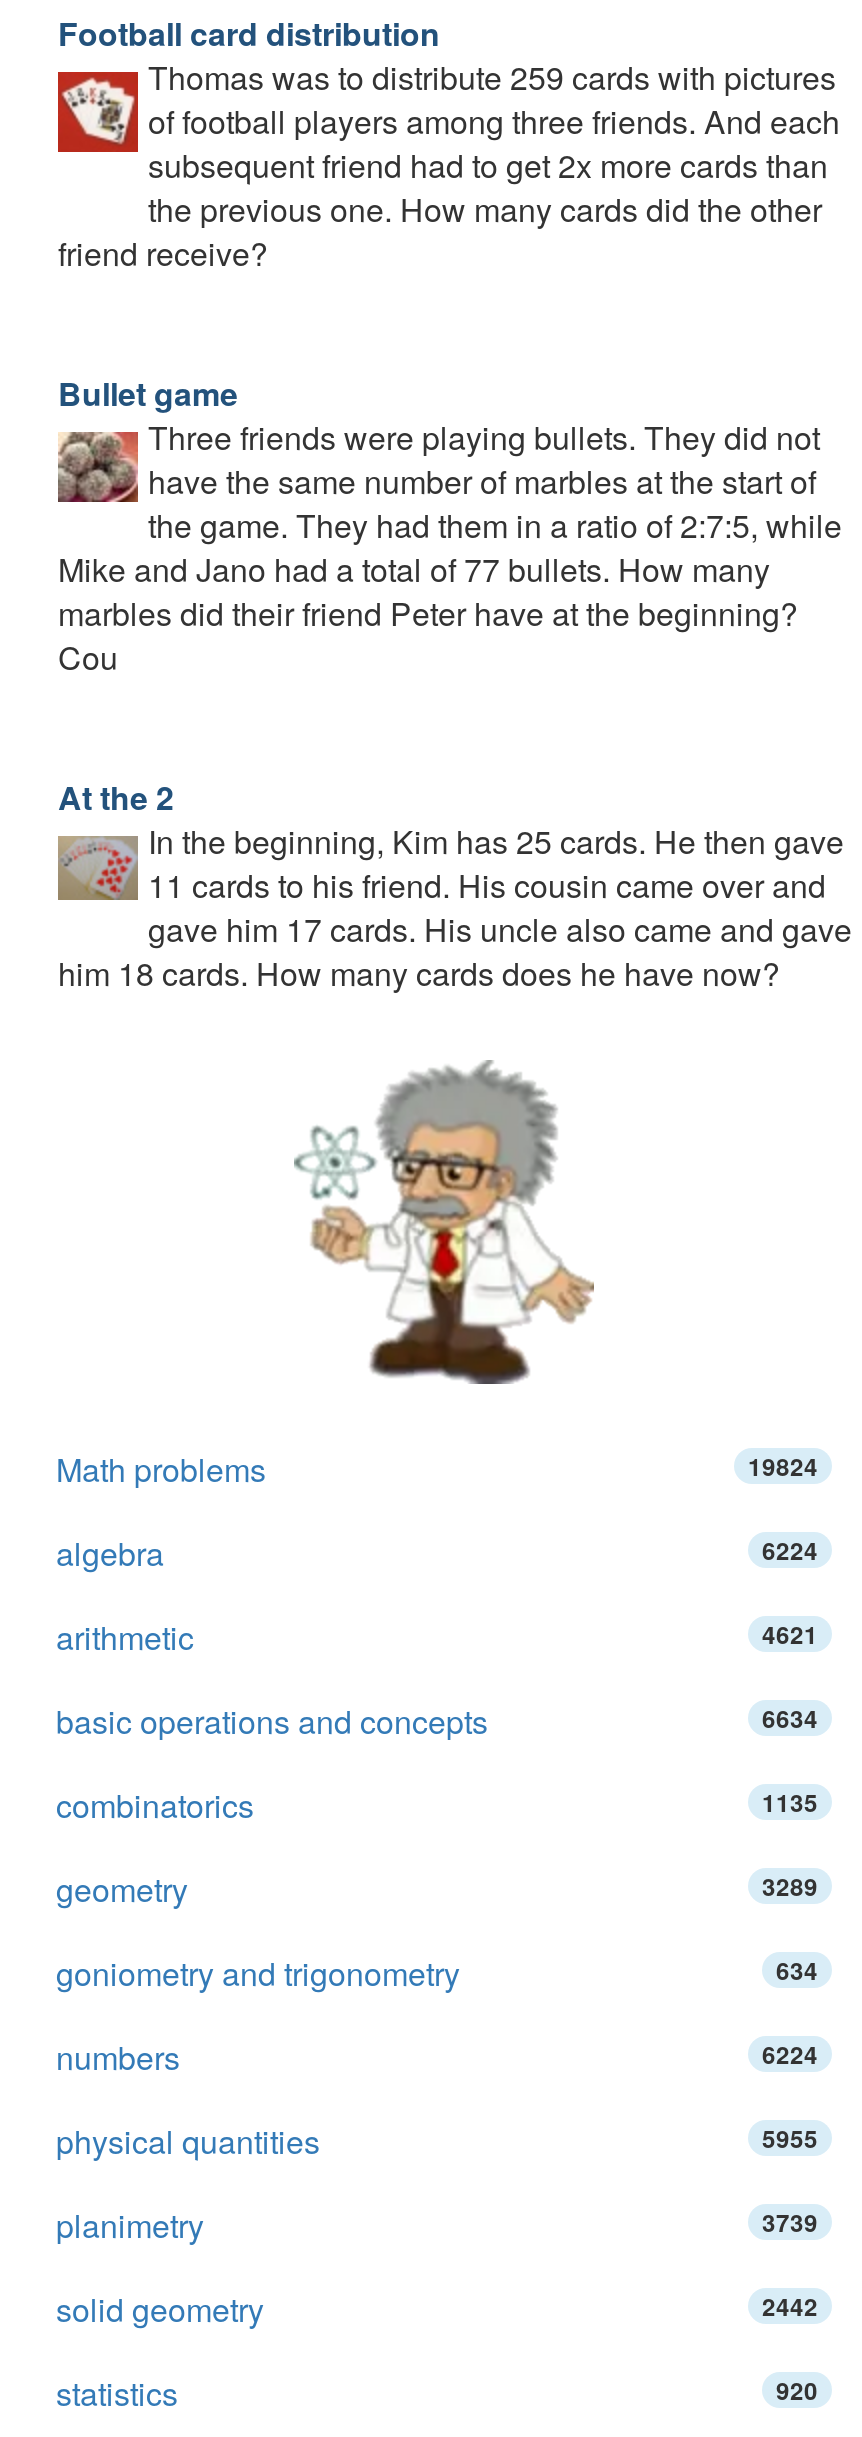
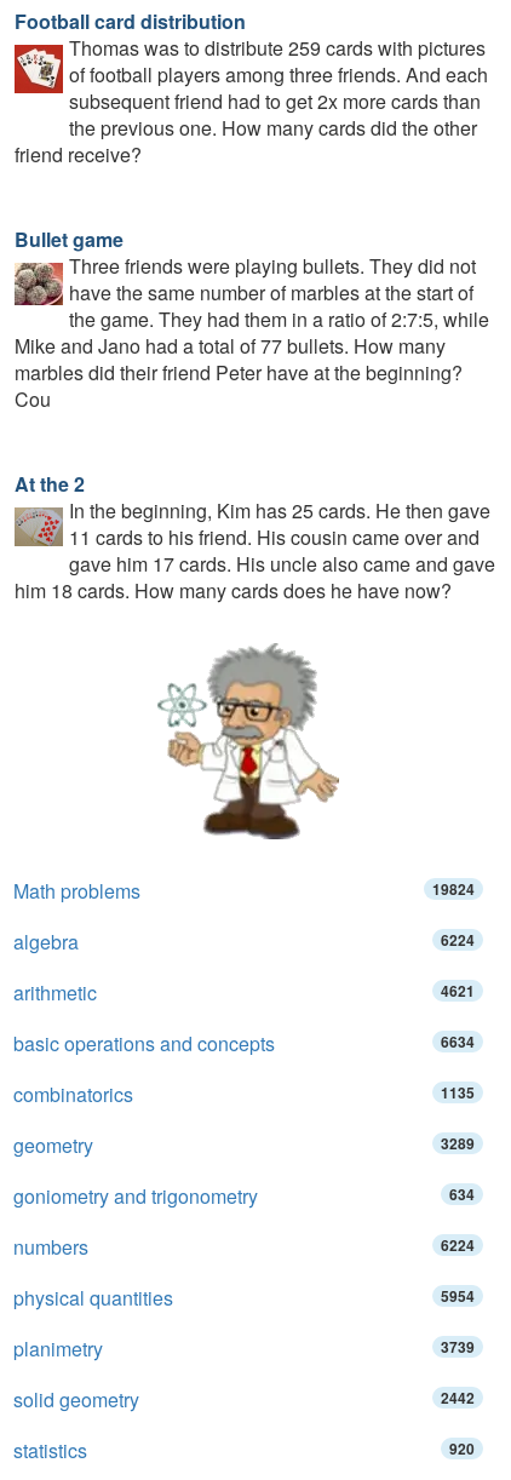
- 5955
+ 5954
